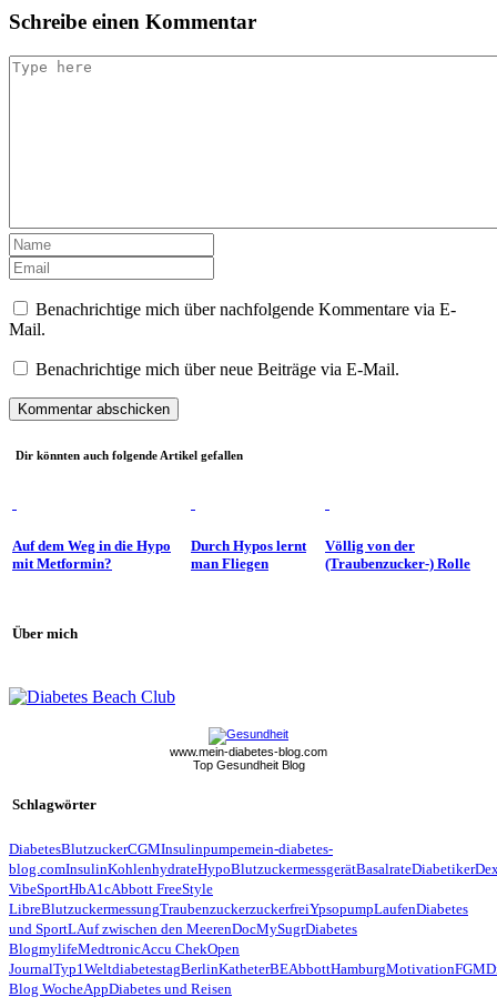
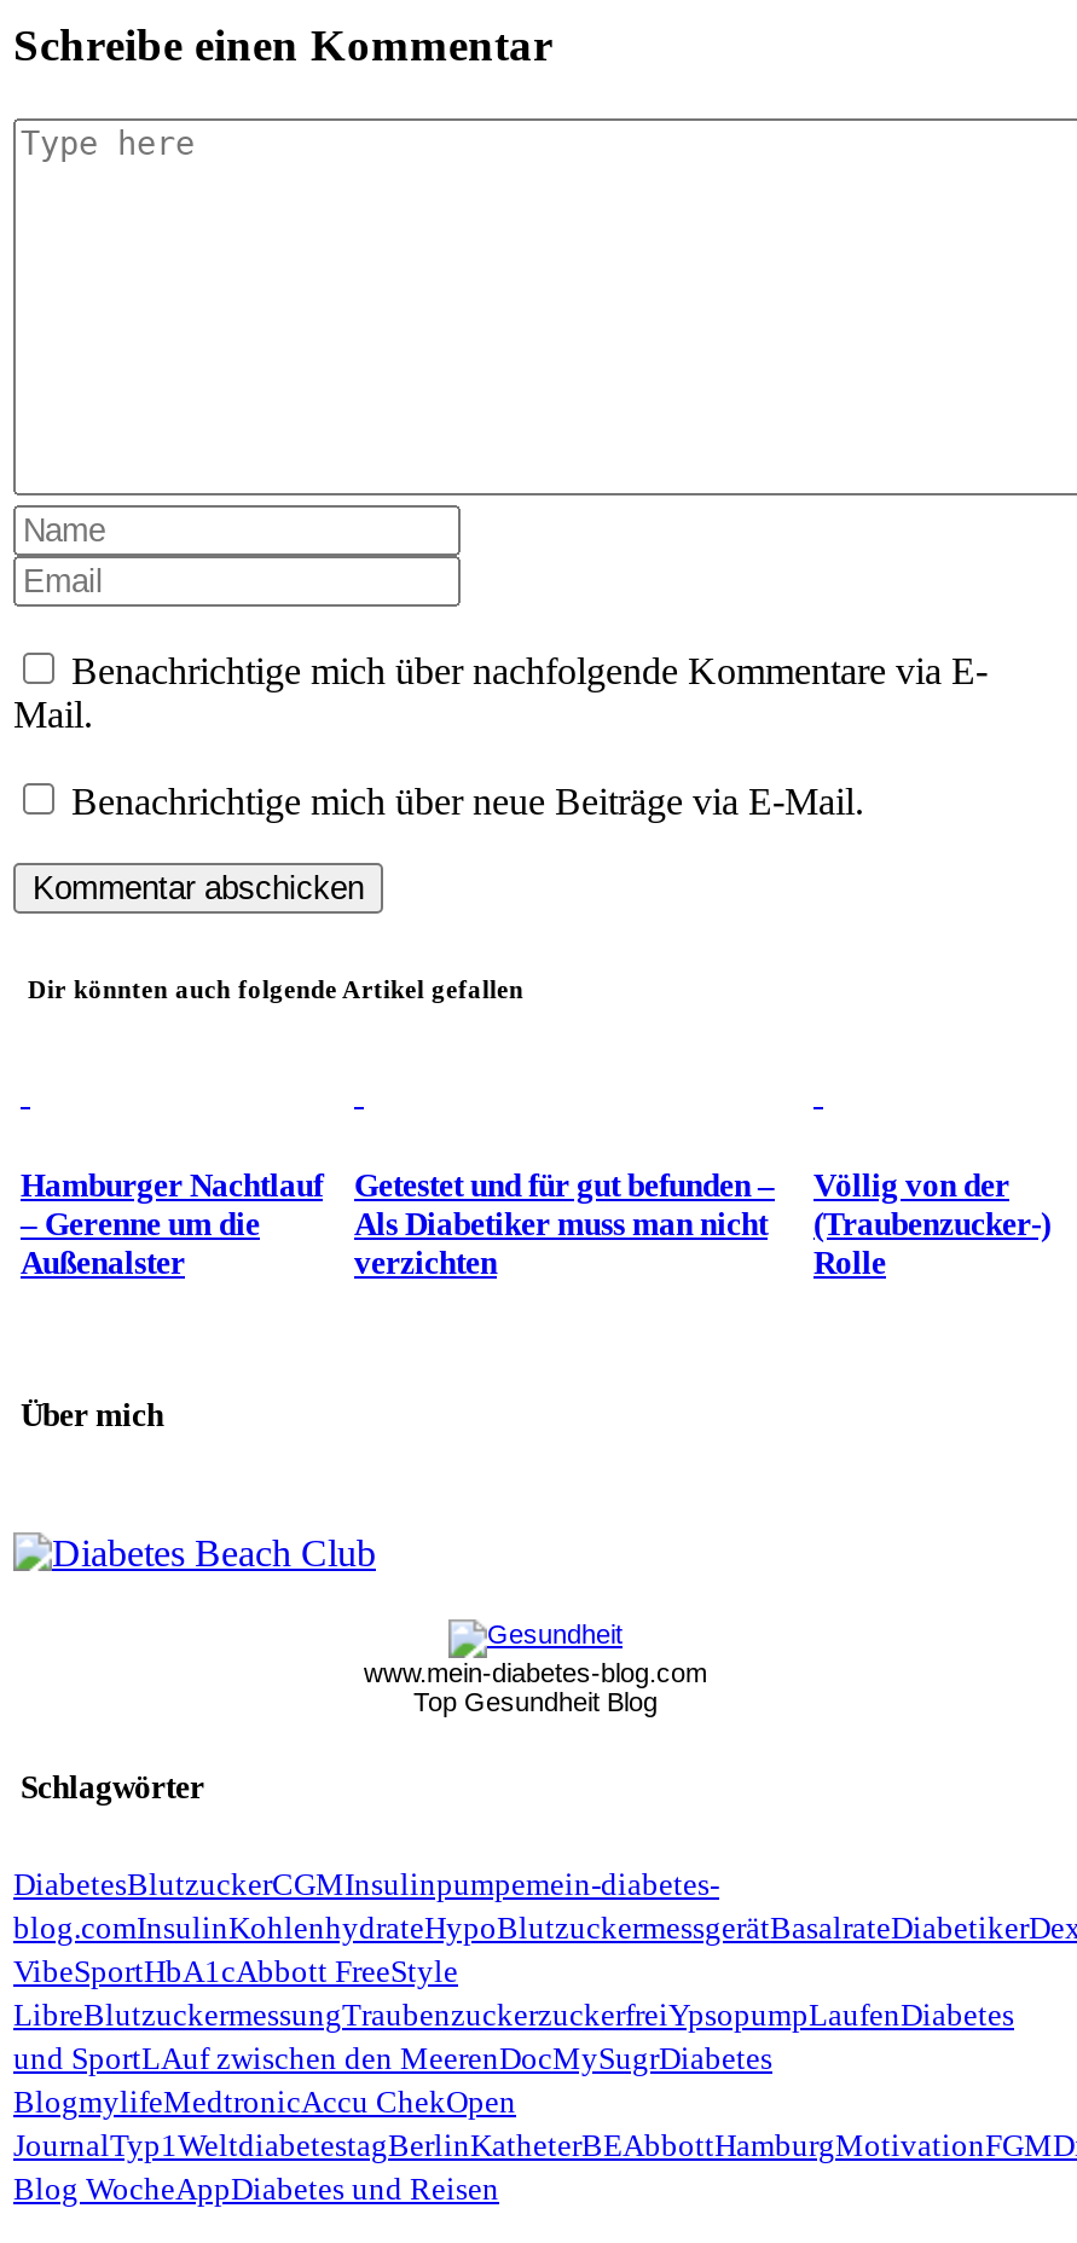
- Auf dem Weg in die Hypo
- mit Metformin?
+ Hamburger Nachtlauf
+ – Gerenne um die
+ Außenalster

- Durch Hypos lernt
- man Fliegen
+ Getestet und für gut befunden –
+ Als Diabetiker muss man nicht
+ verzichten
